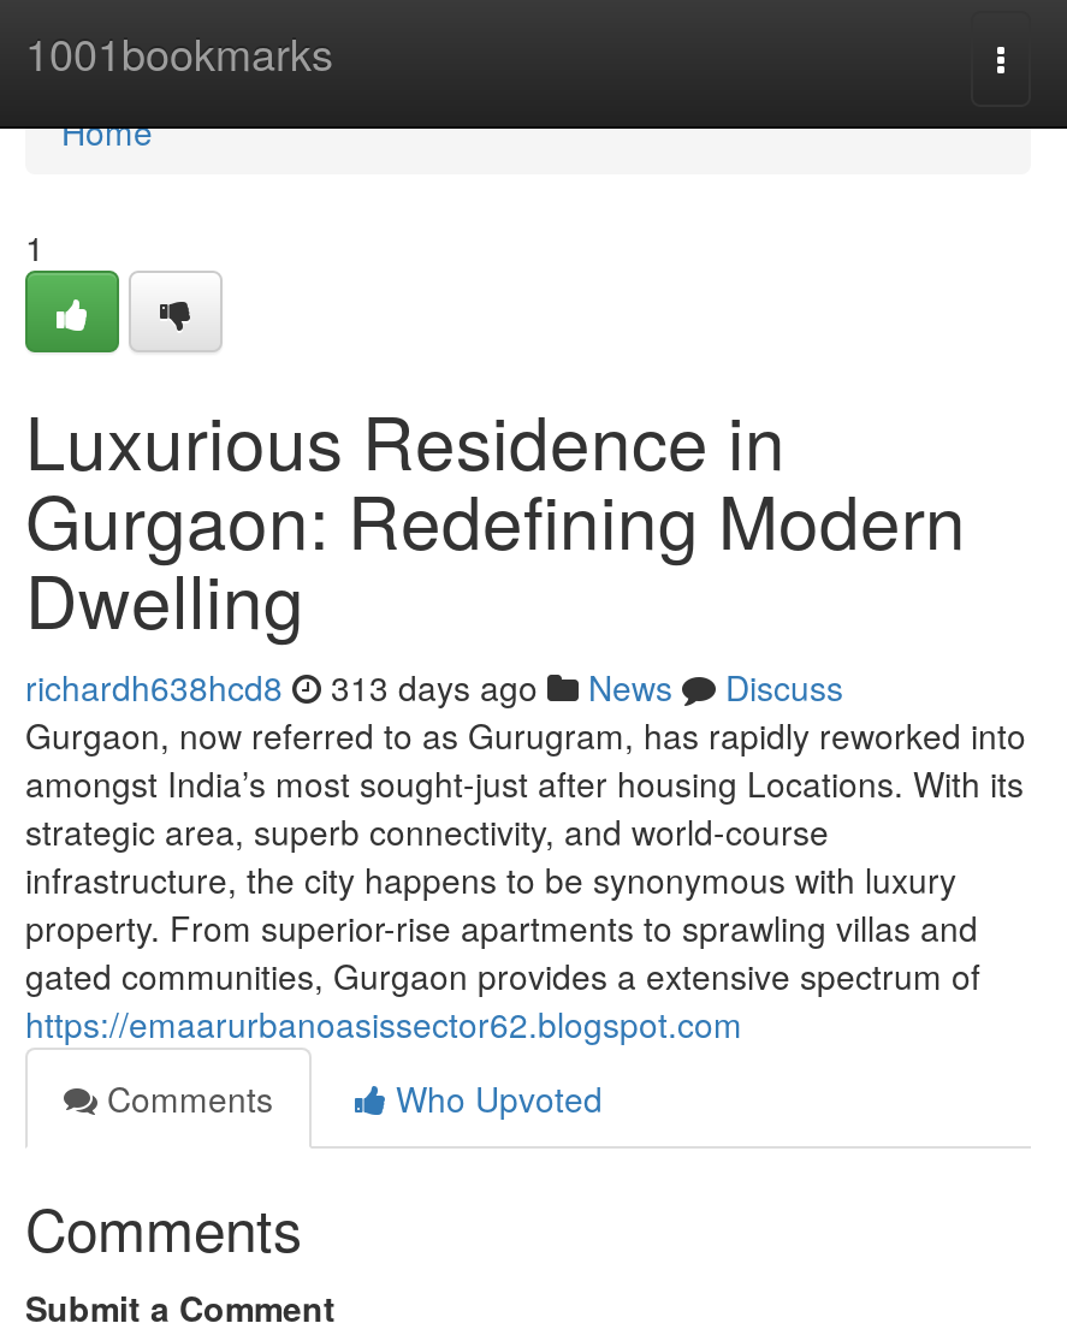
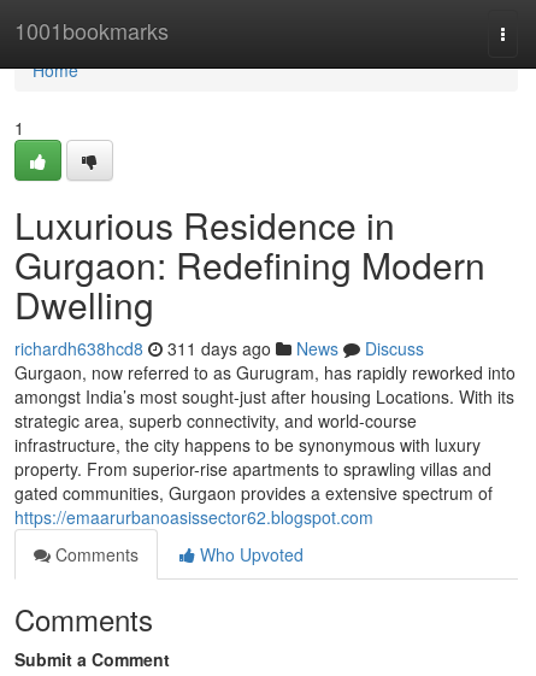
- richardh638hcd8 313 days ago News Discuss
+ richardh638hcd8 311 days ago News Discuss
